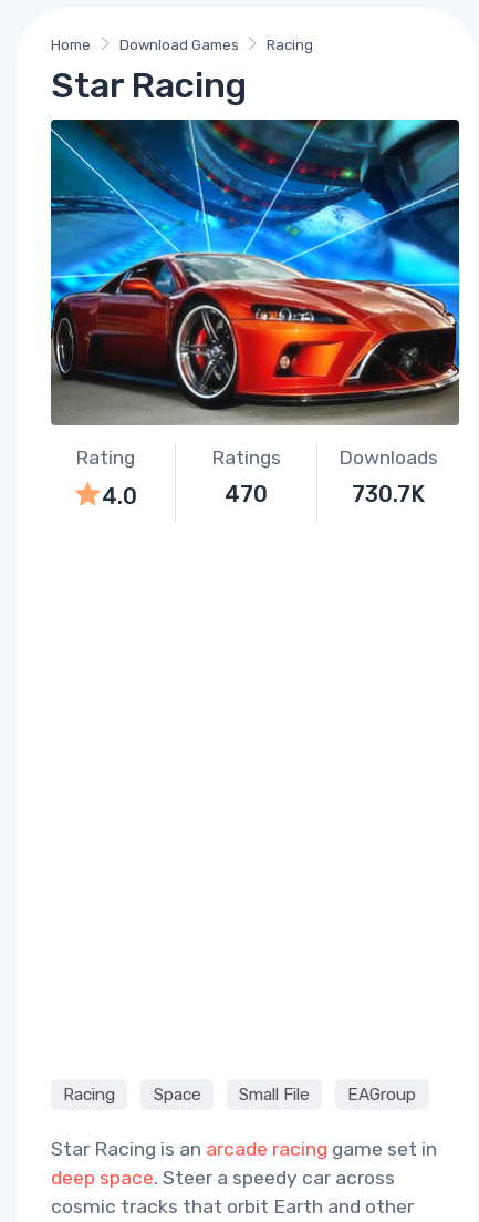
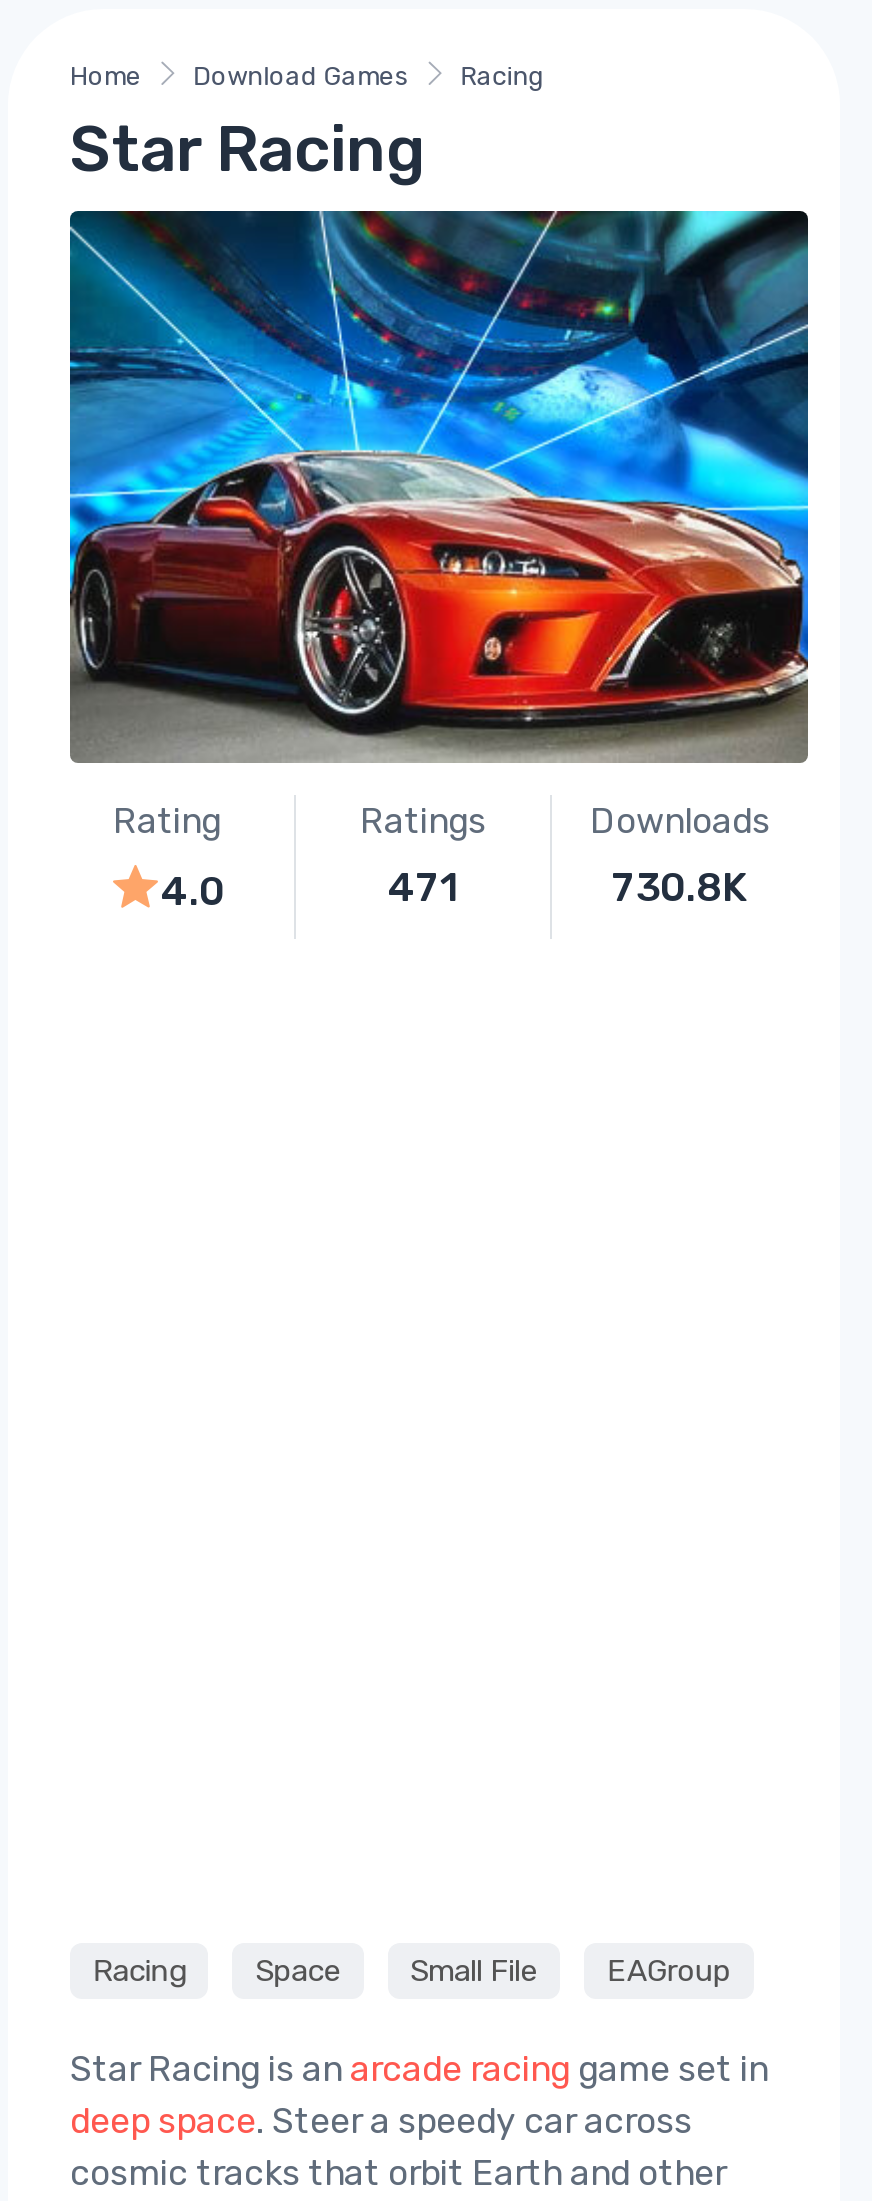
- 470
+ 471

- 730.7K
+ 730.8K
